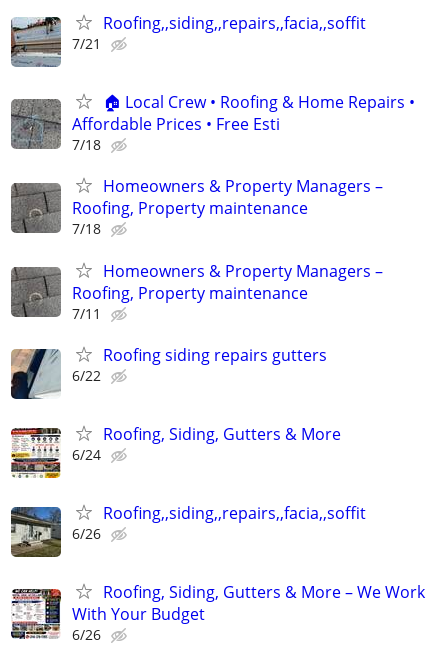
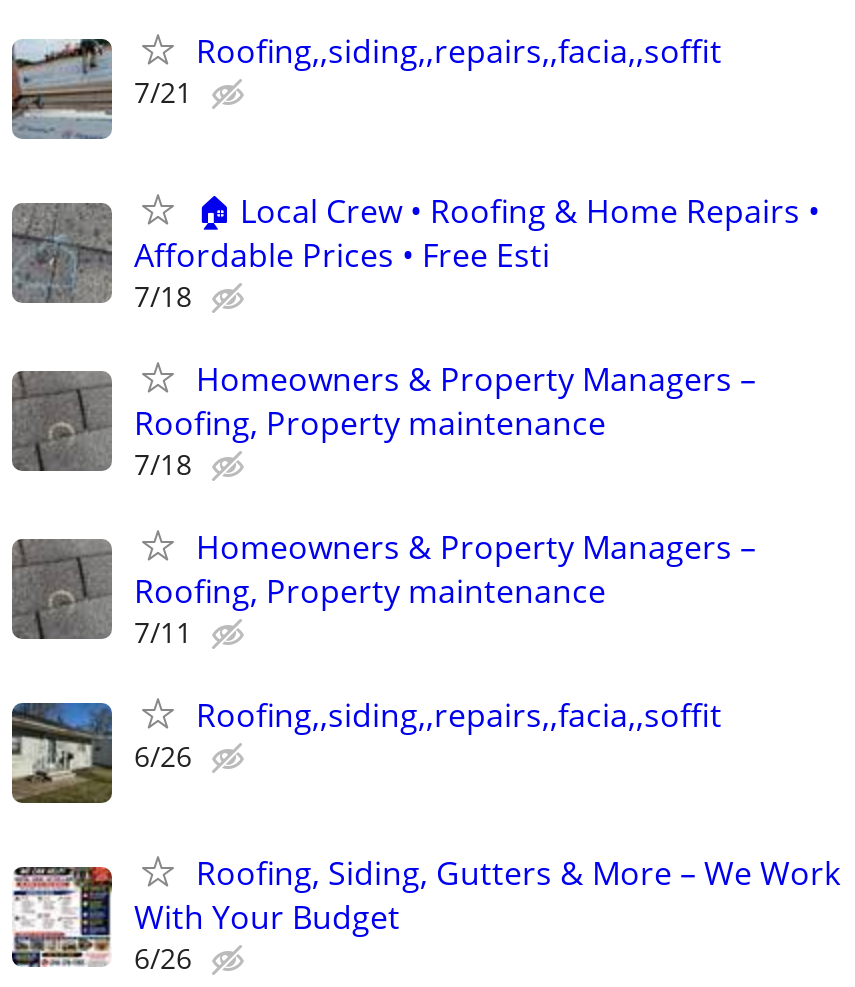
- [image]
- Roofing siding repairs gutters
- 6/22
- Roofing, Siding, Gutters & More
- 6/24

- [image]
